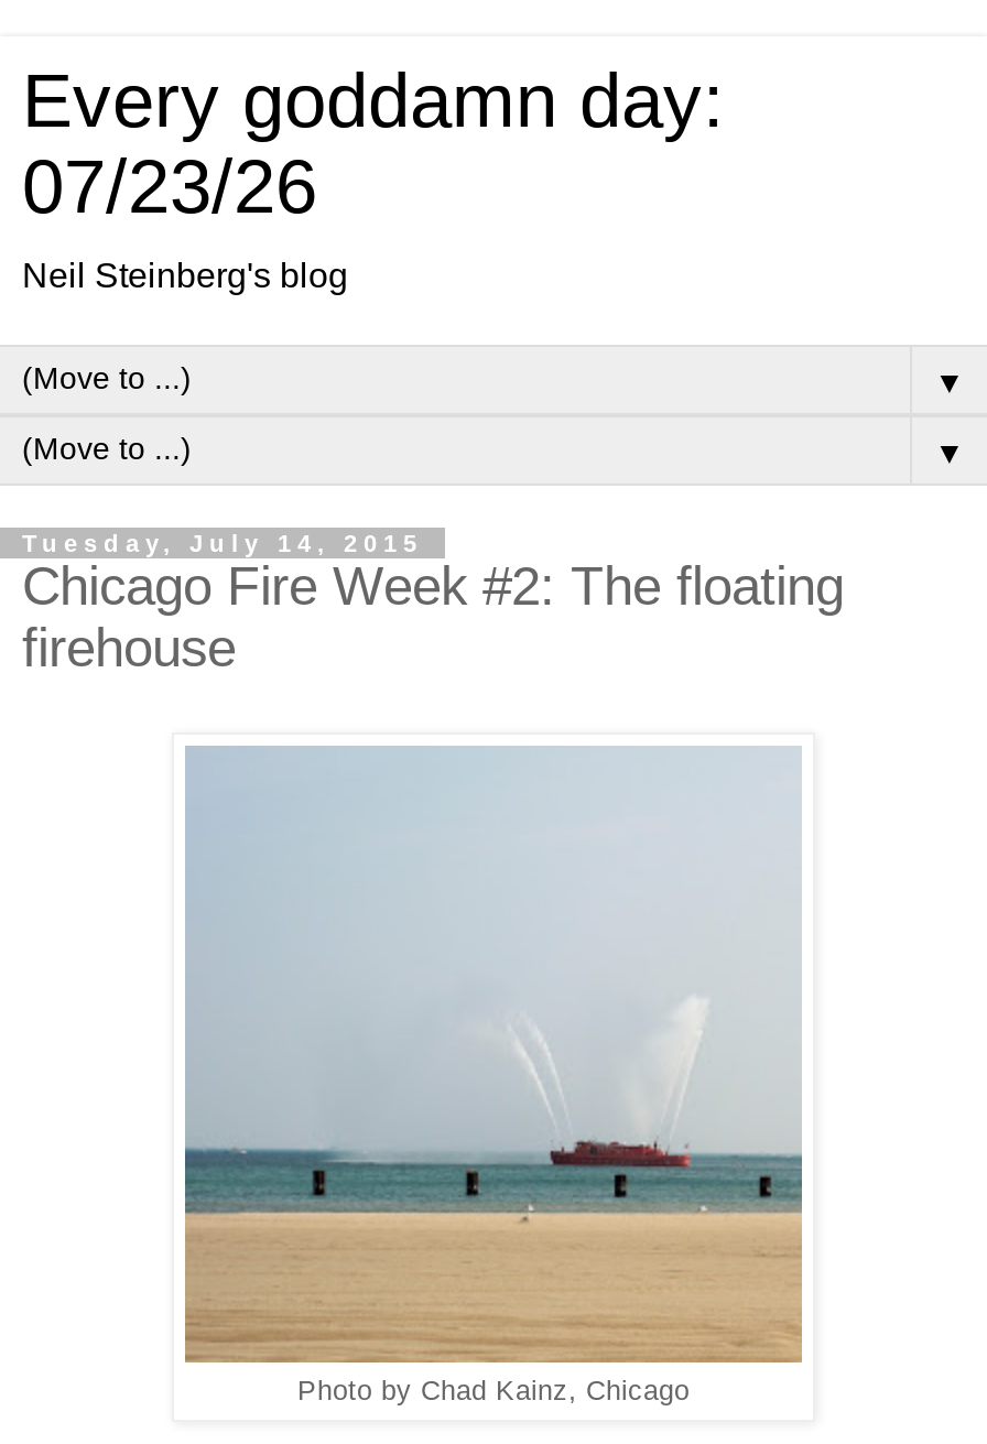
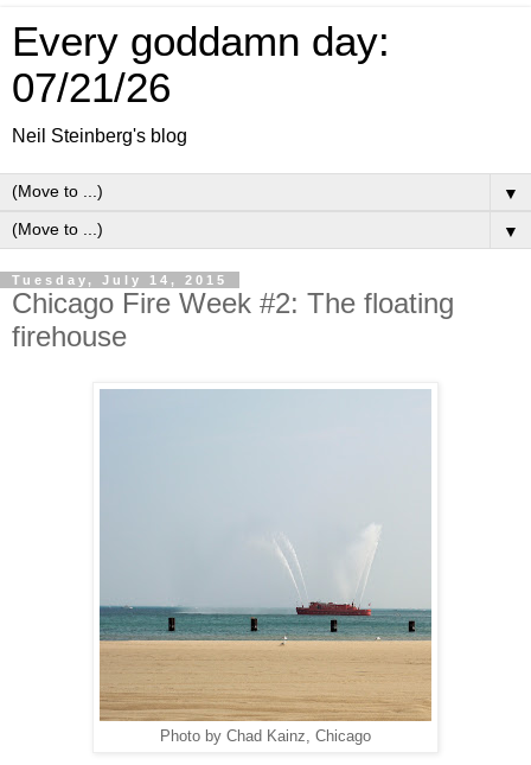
- 07/23/26
+ 07/21/26
